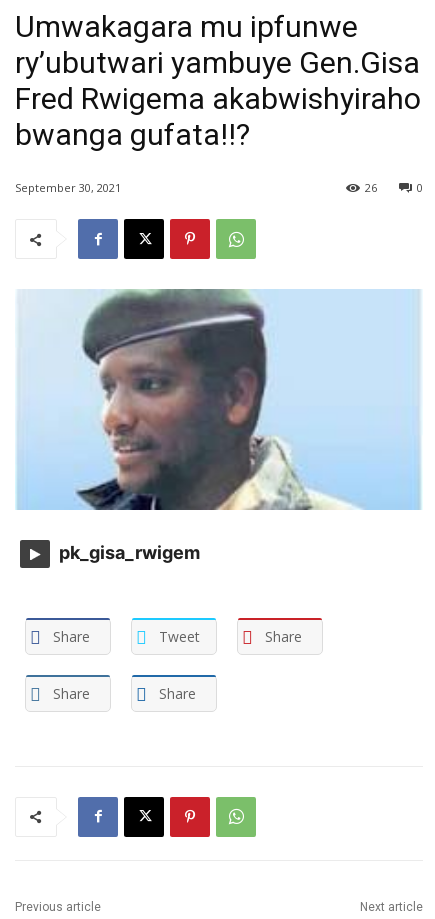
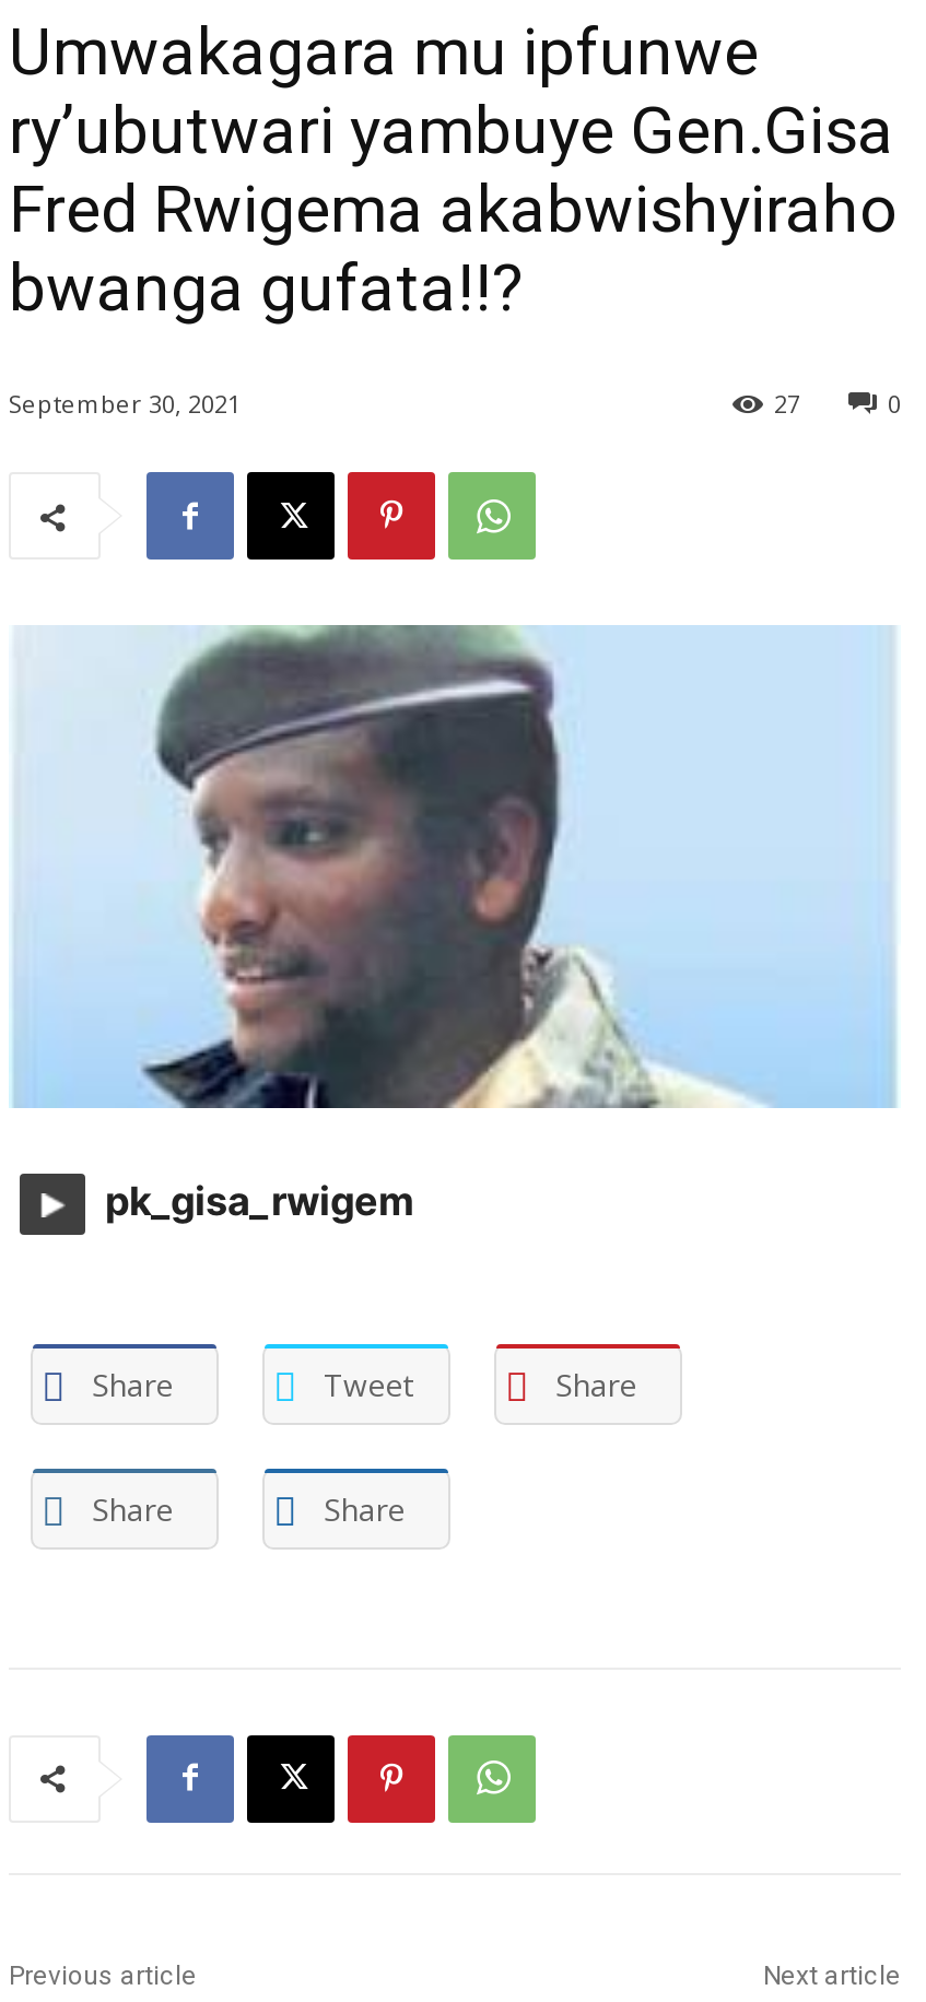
- 26
+ 27
